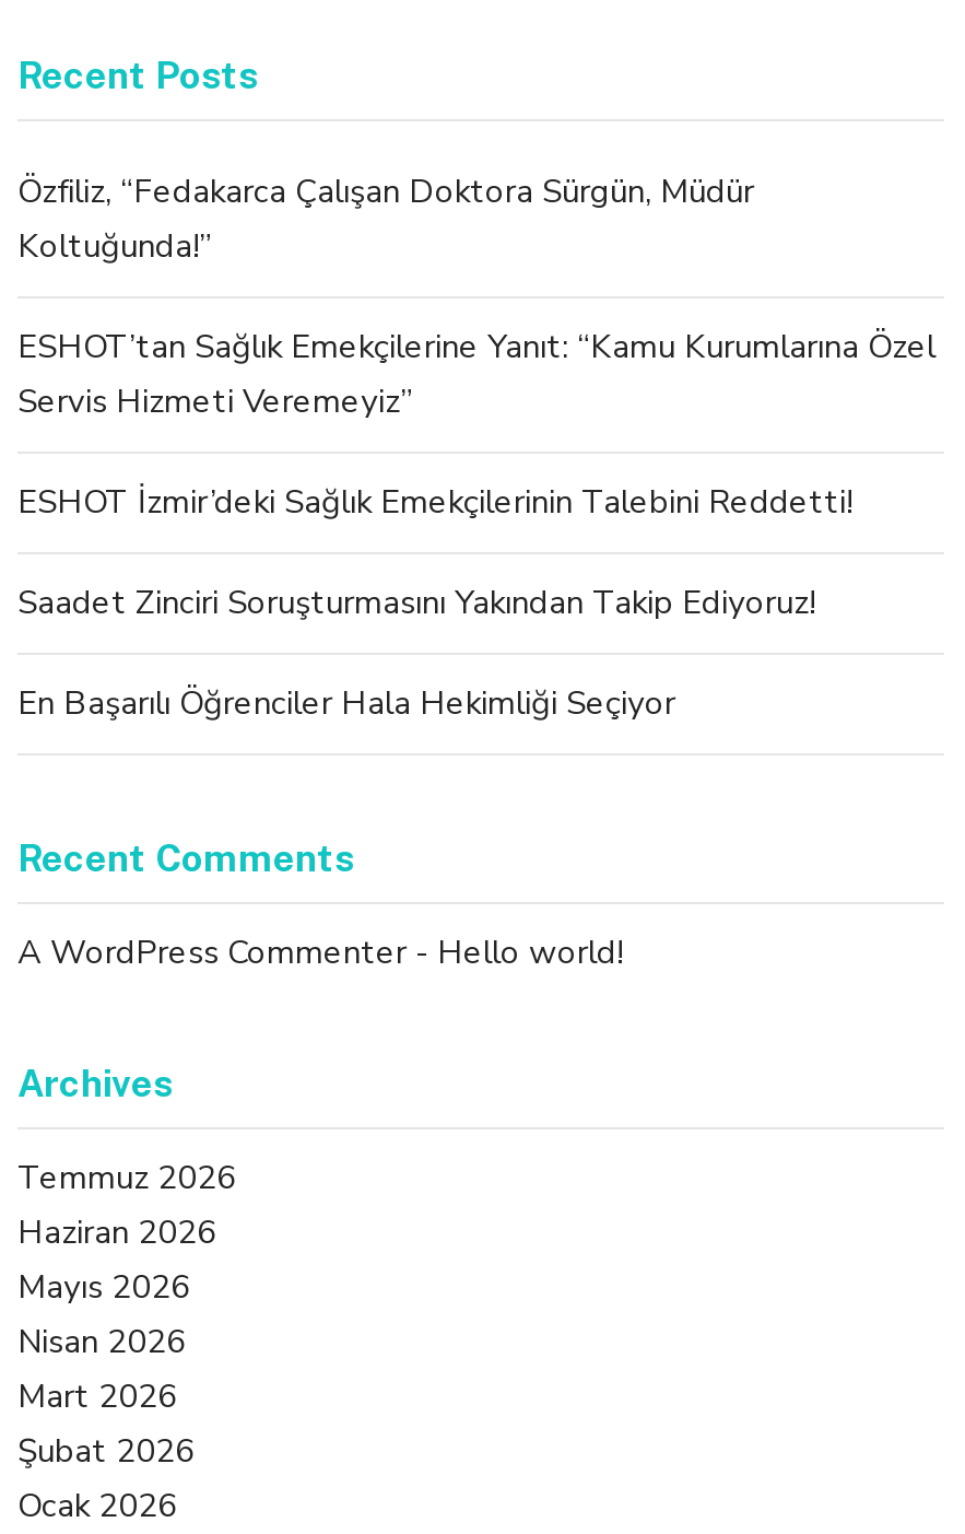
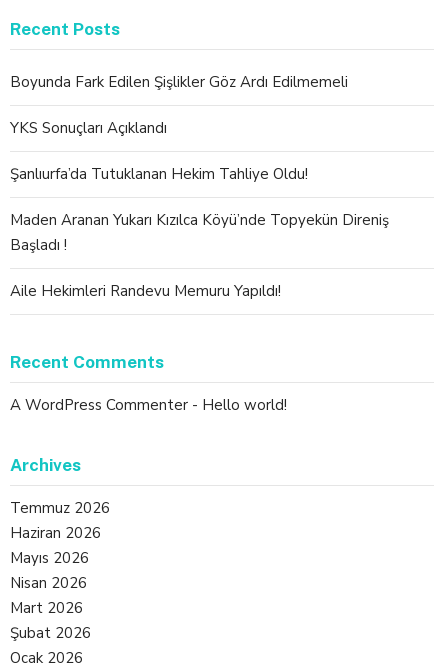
- Özfiliz, “Fedakarca Çalışan Doktora Sürgün, Müdür
- Koltuğunda!”
+ Boyunda Fark Edilen Şişlikler Göz Ardı Edilmemeli

- ESHOT’tan Sağlık Emekçilerine Yanıt: “Kamu Kurumlarına Özel
- Servis Hizmeti Veremeyiz”
+ YKS Sonuçları Açıklandı

- ESHOT İzmir’deki Sağlık Emekçilerinin Talebini Reddetti!
+ Şanlıurfa’da Tutuklanan Hekim Tahliye Oldu!

- Saadet Zinciri Soruşturmasını Yakından Takip Ediyoruz!
+ Maden Aranan Yukarı Kızılca Köyü’nde Topyekün Direniş
+ Başladı !

- En Başarılı Öğrenciler Hala Hekimliği Seçiyor
+ Aile Hekimleri Randevu Memuru Yapıldı!
